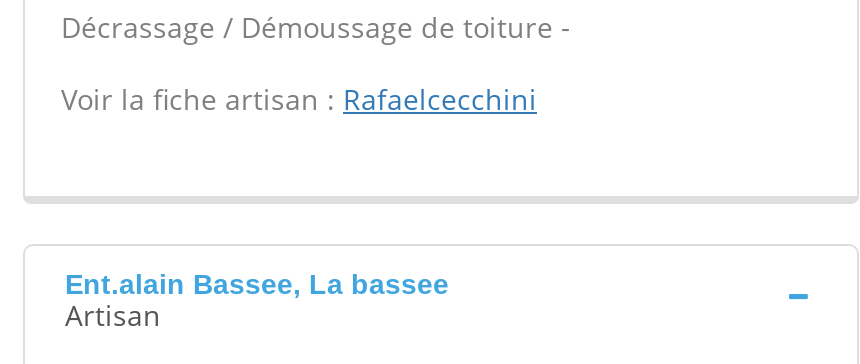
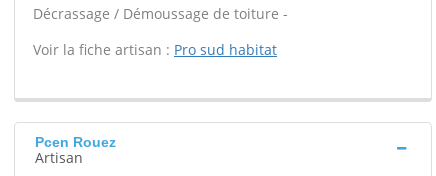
- Voir la fiche artisan : Rafaelcecchini
+ Voir la fiche artisan : Pro sud habitat

- Ent.alain Bassee, La bassee
+ Pcen Rouez
